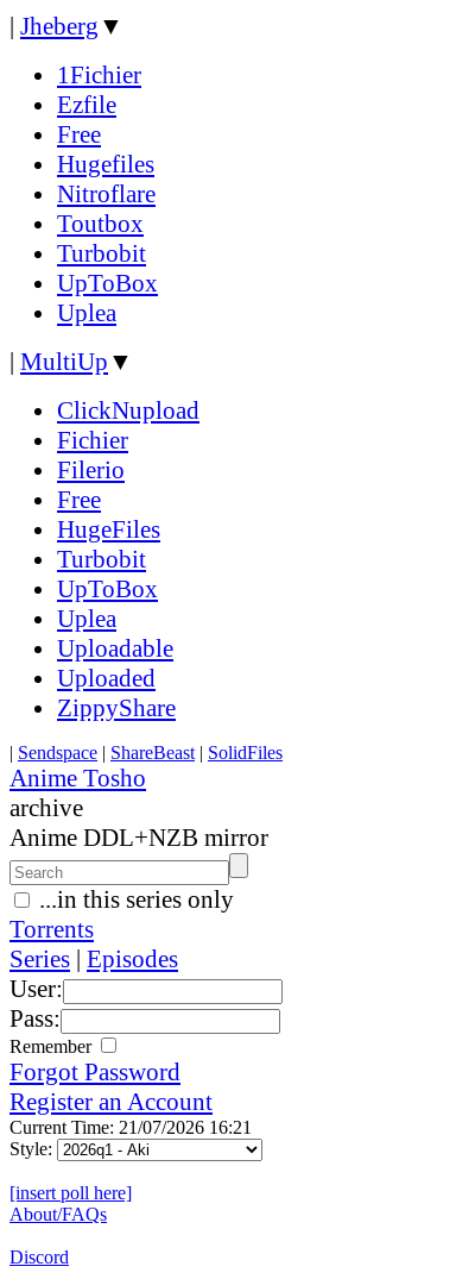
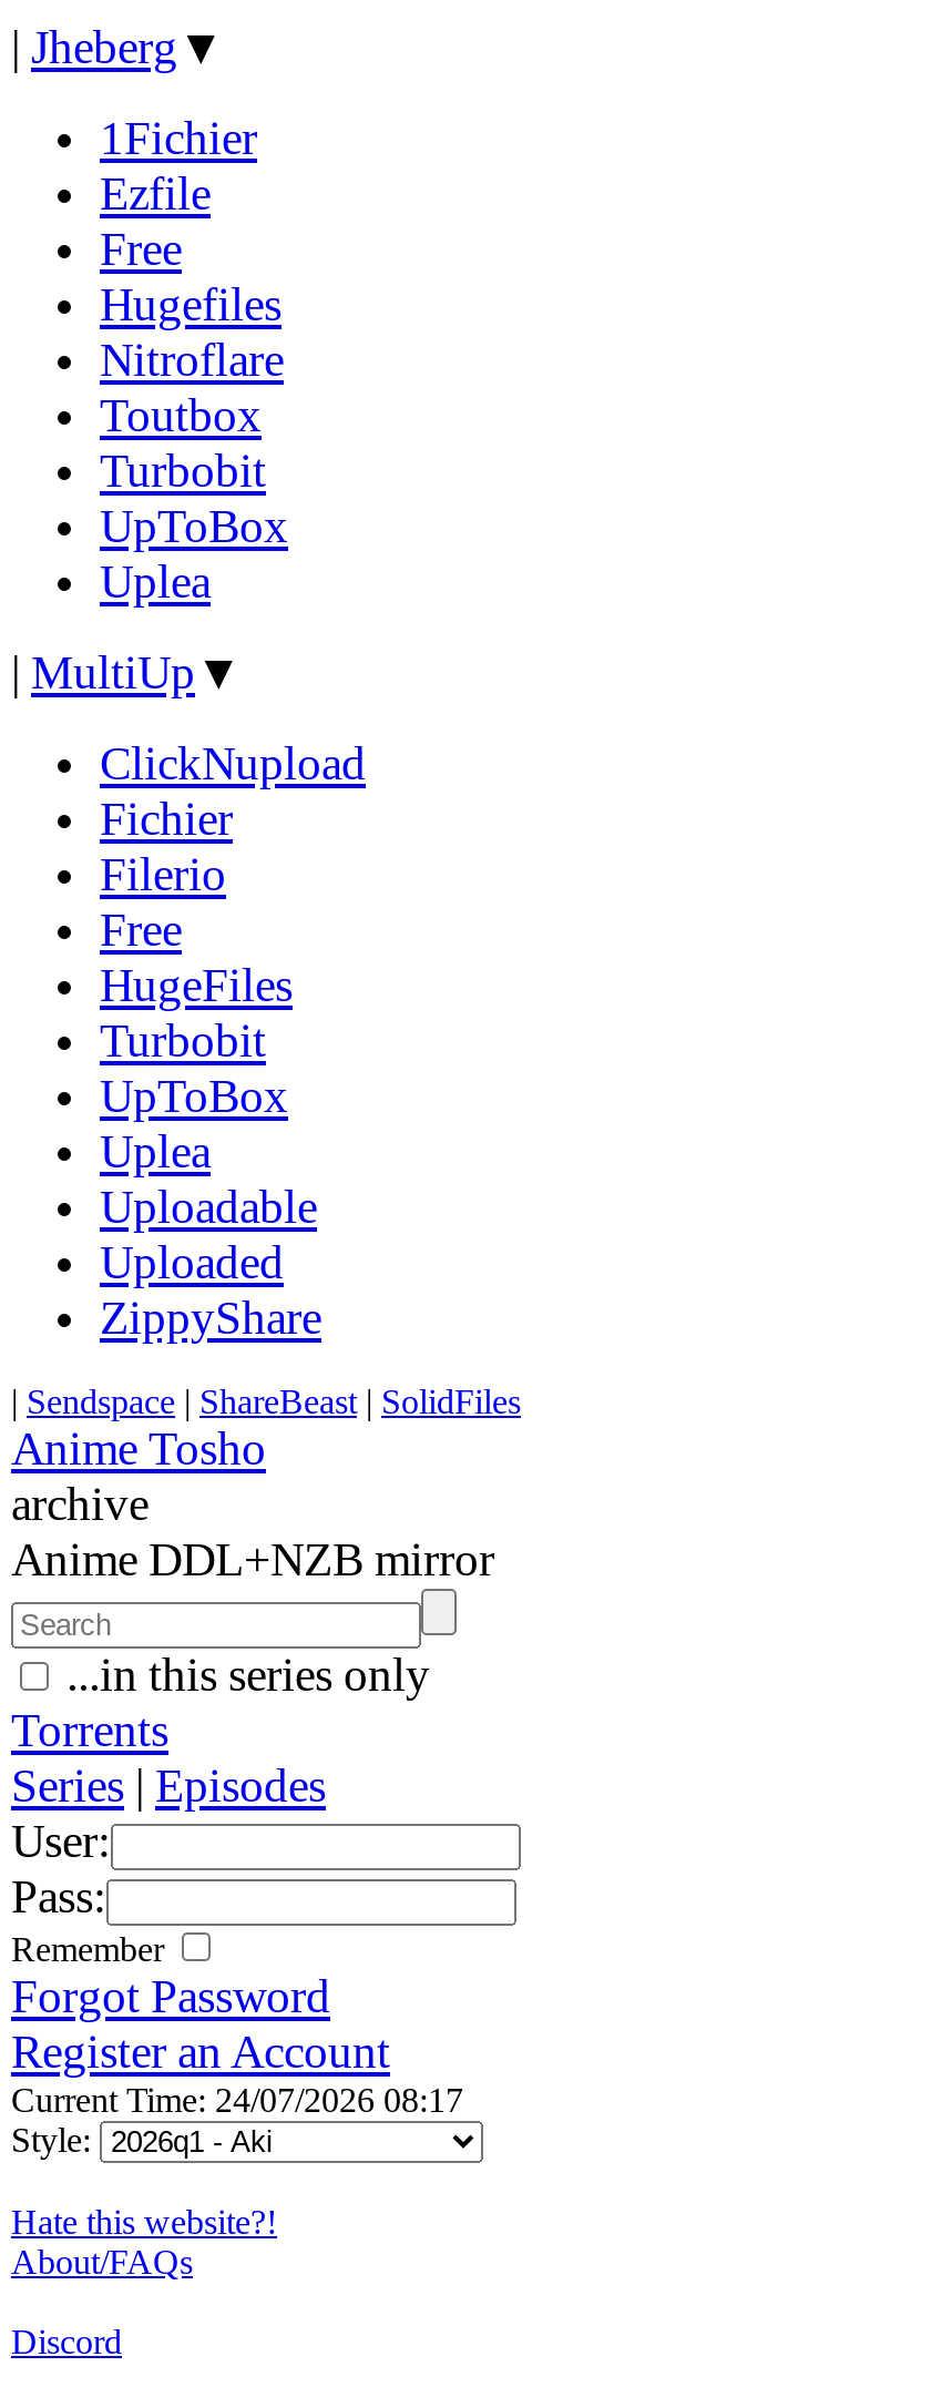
- Current Time: 21/07/2026 16:21
+ Current Time: 24/07/2026 08:17

- [insert poll here]
+ Hate this website?!
